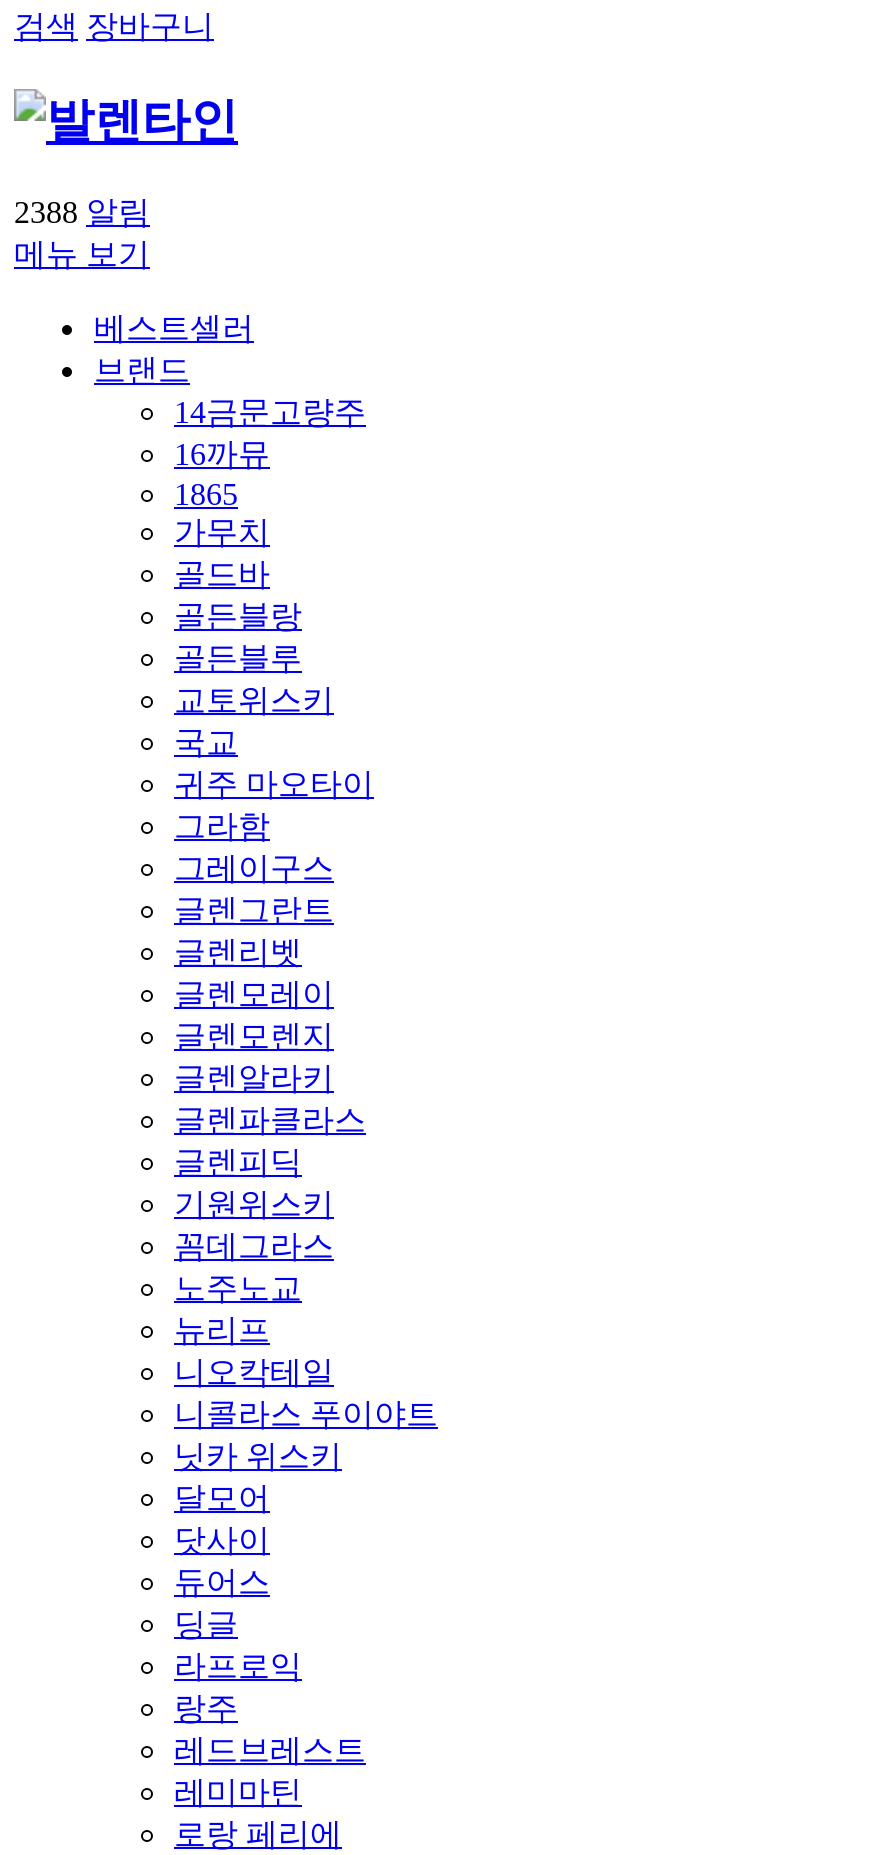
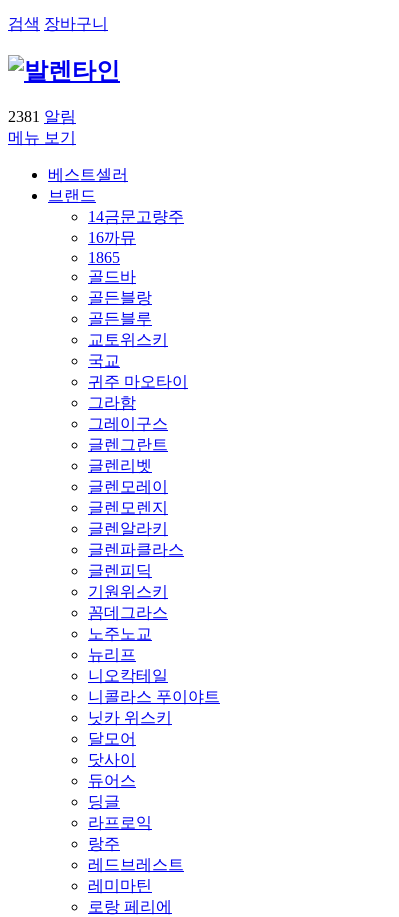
- 2388 알림
+ 2381 알림

- 가무치
